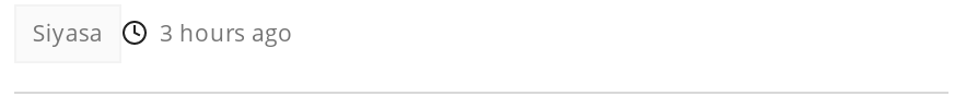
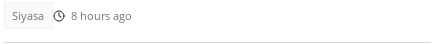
- Siyasa 3 hours ago
+ Siyasa 8 hours ago
